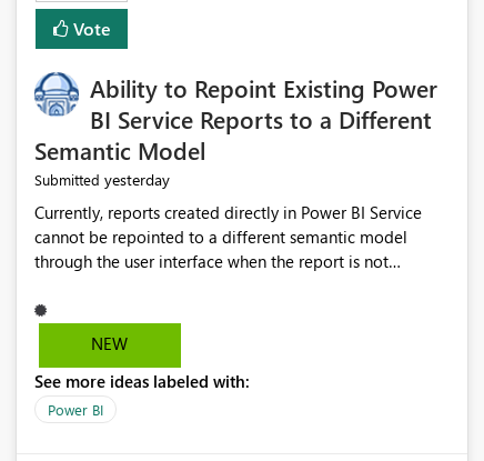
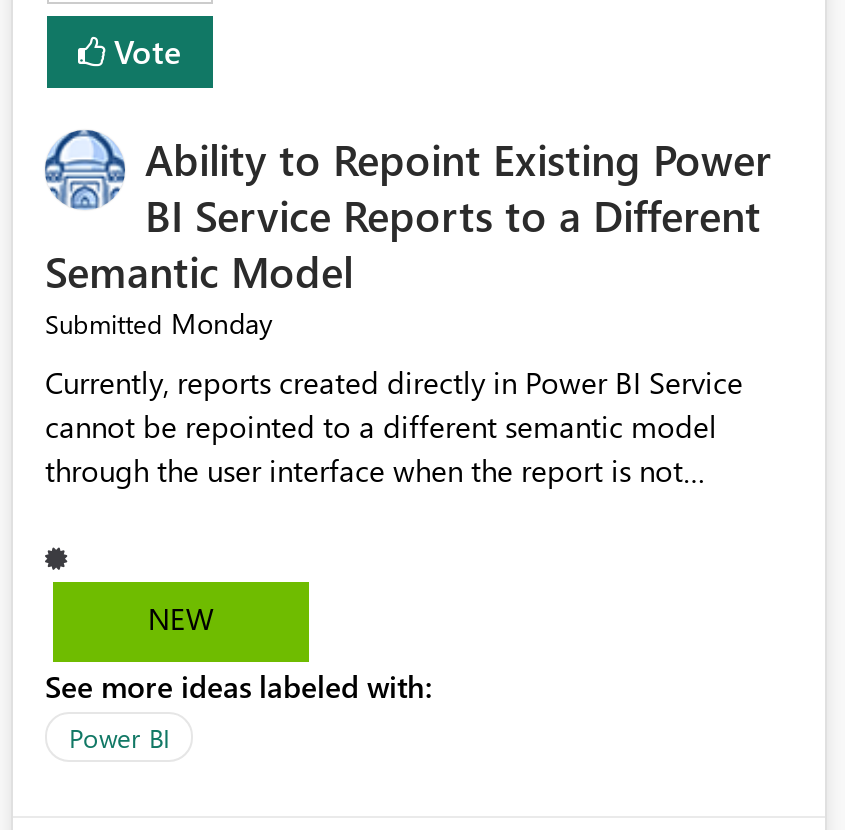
- Submitted yesterday
+ Submitted Monday
